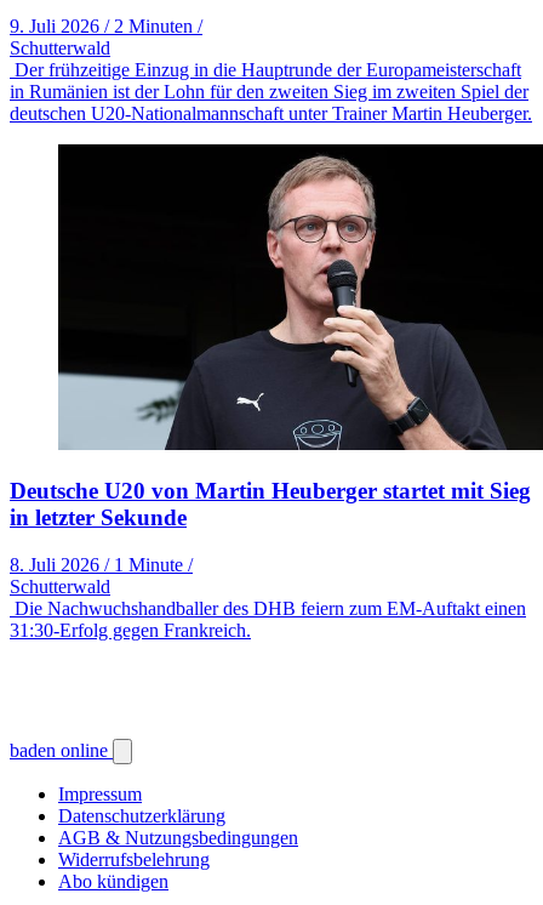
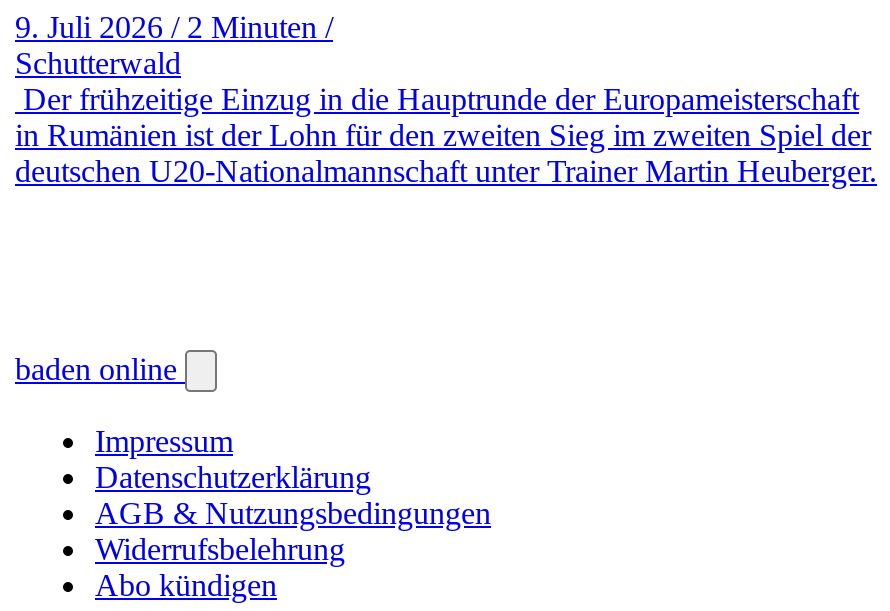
- [image]
- Deutsche U20 von Martin Heuberger startet mit Sieg
- in letzter Sekunde
- 8. Juli 2026 / 1 Minute /
- Schutterwald
- Die Nachwuchshandballer des DHB feiern zum EM-Auftakt einen
- 31:30-Erfolg gegen Frankreich.
